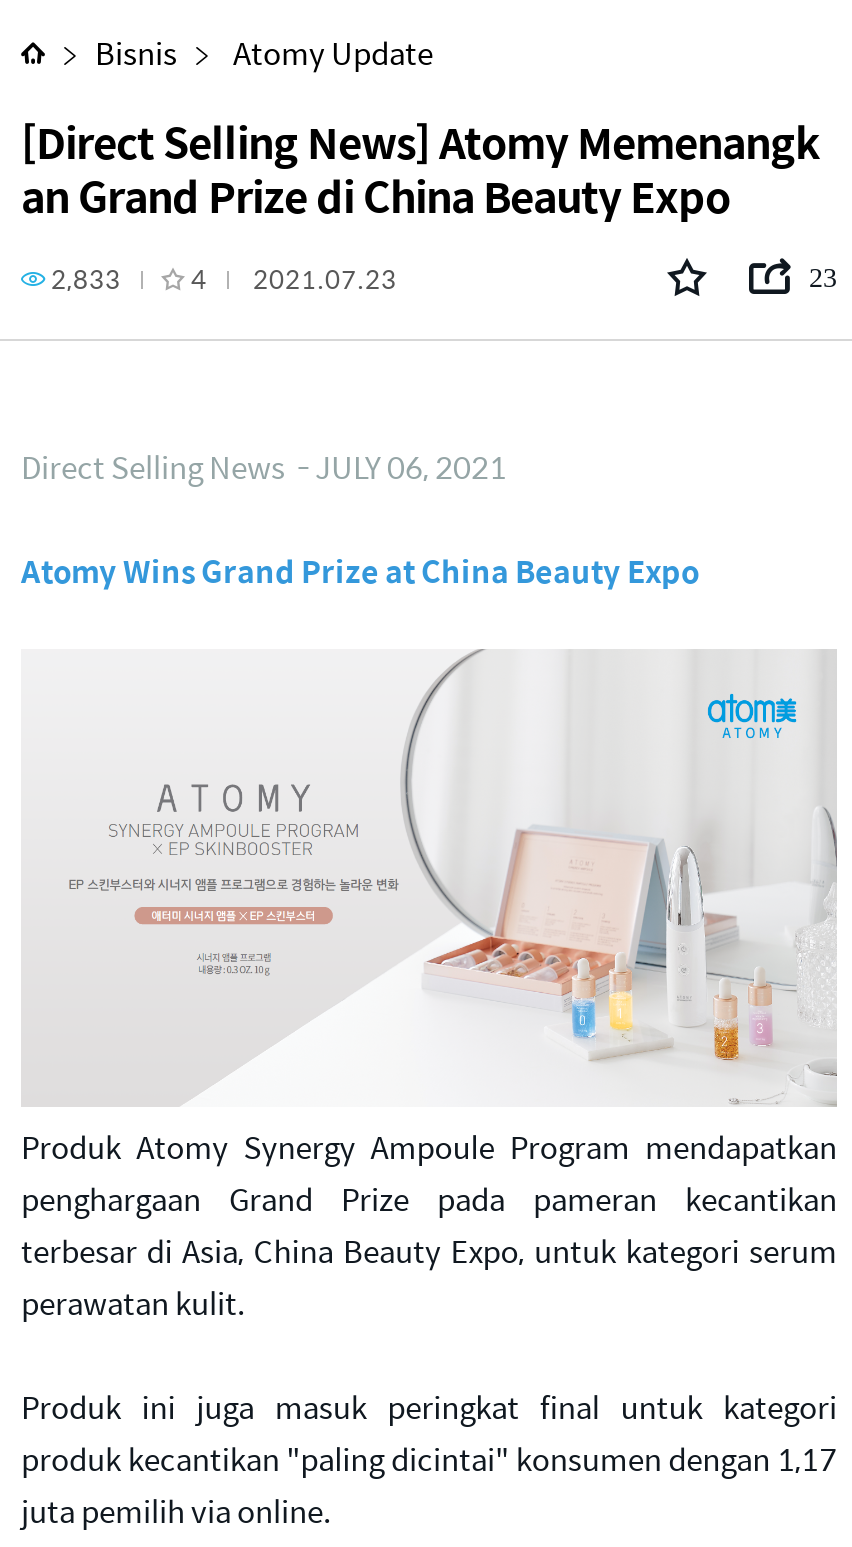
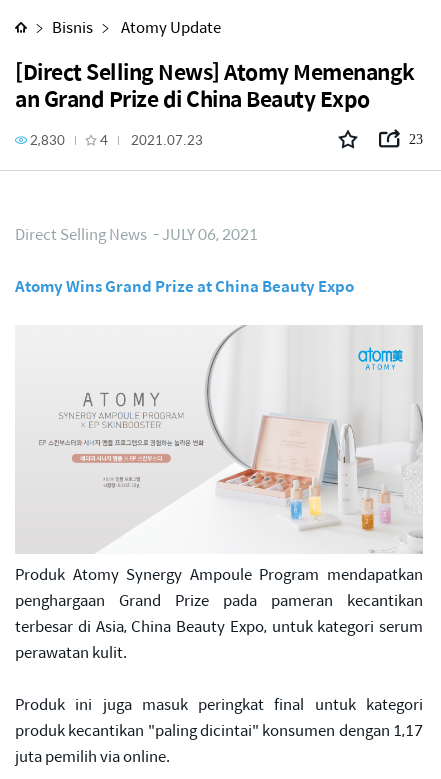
- 2,833 4 2021.07.23
+ 2,830 4 2021.07.23
